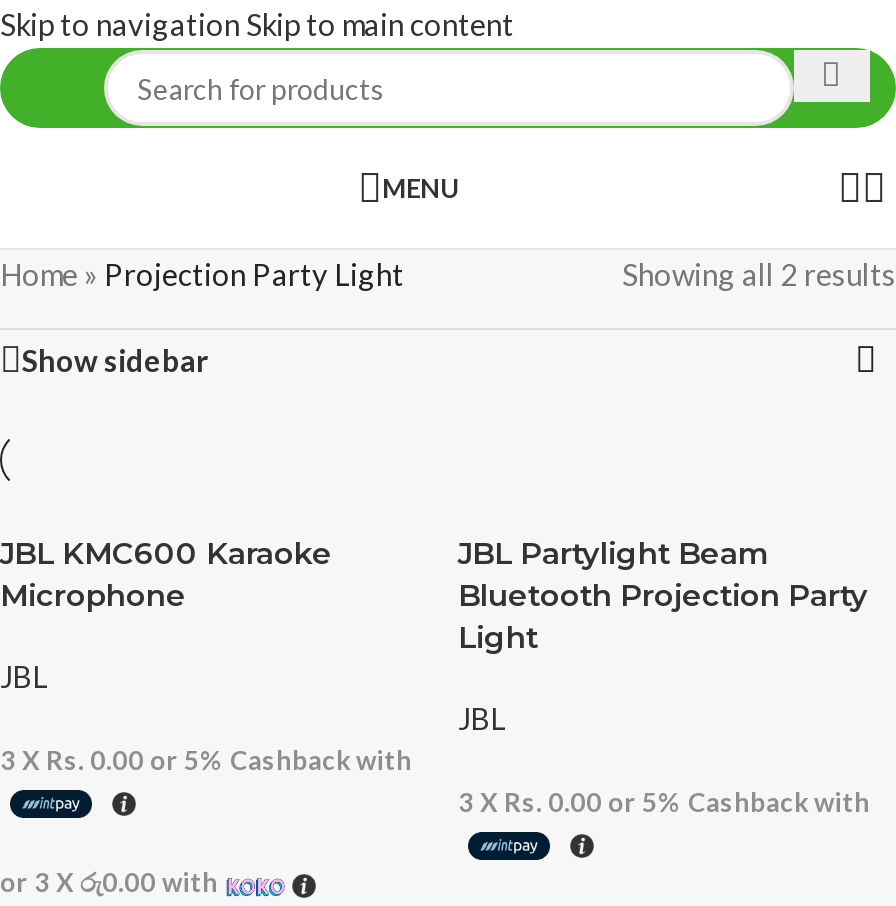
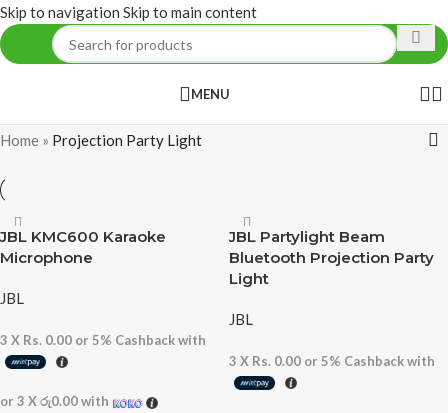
- Showing all 2 results
- Show sidebar
